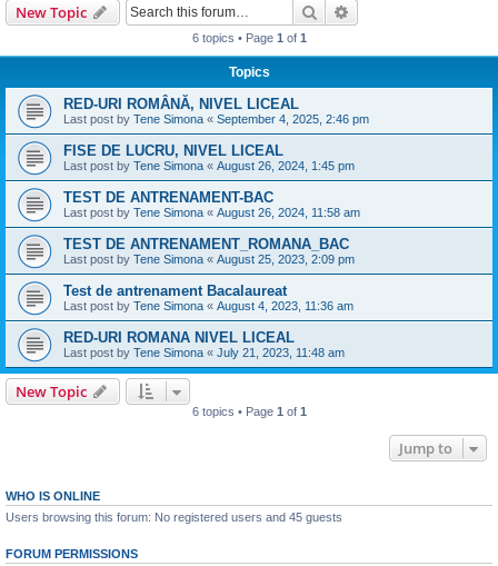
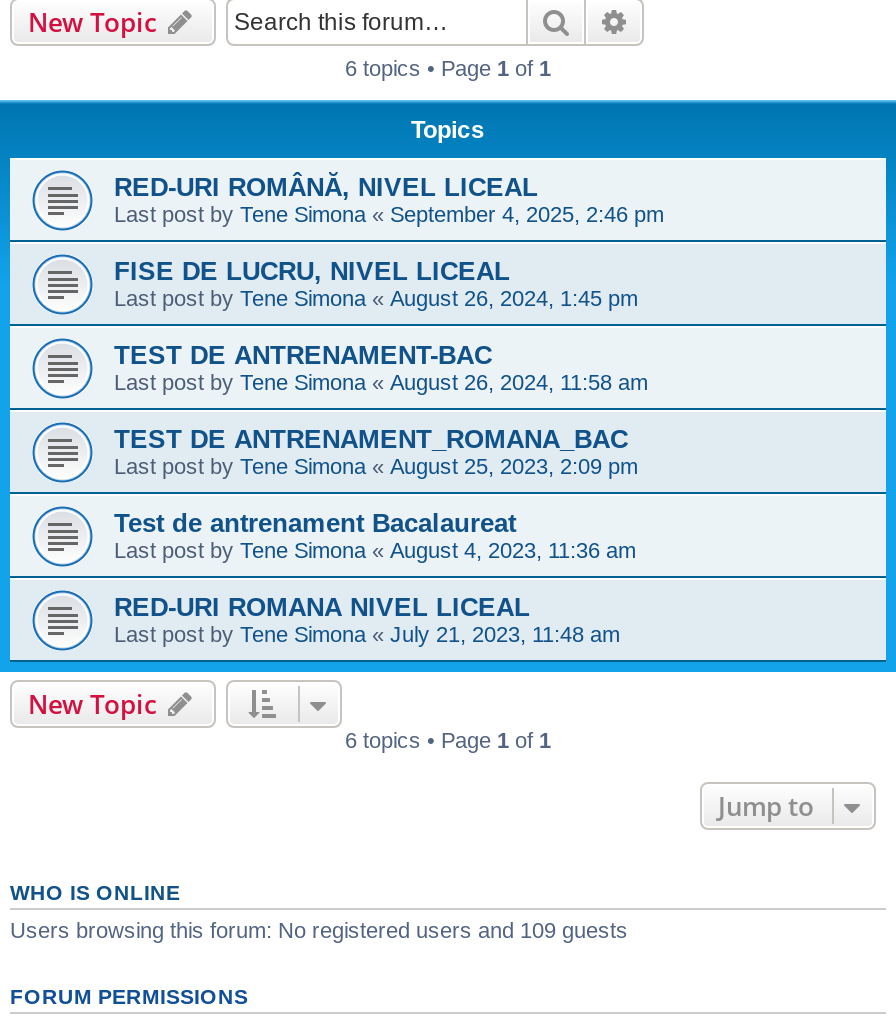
- Users browsing this forum: No registered users and 45 guests
+ Users browsing this forum: No registered users and 109 guests
